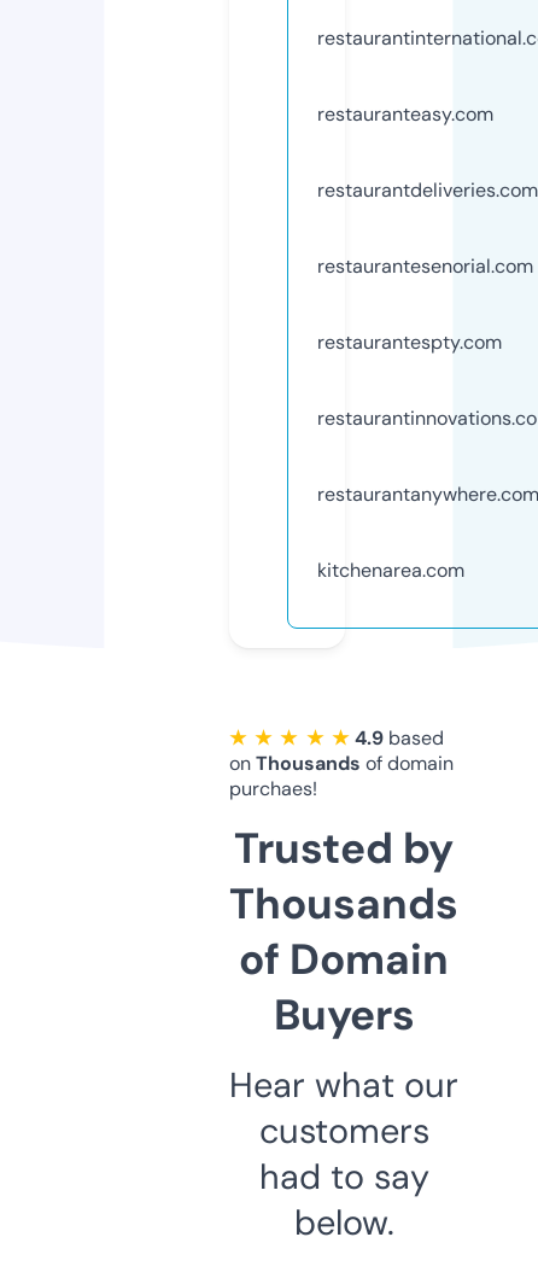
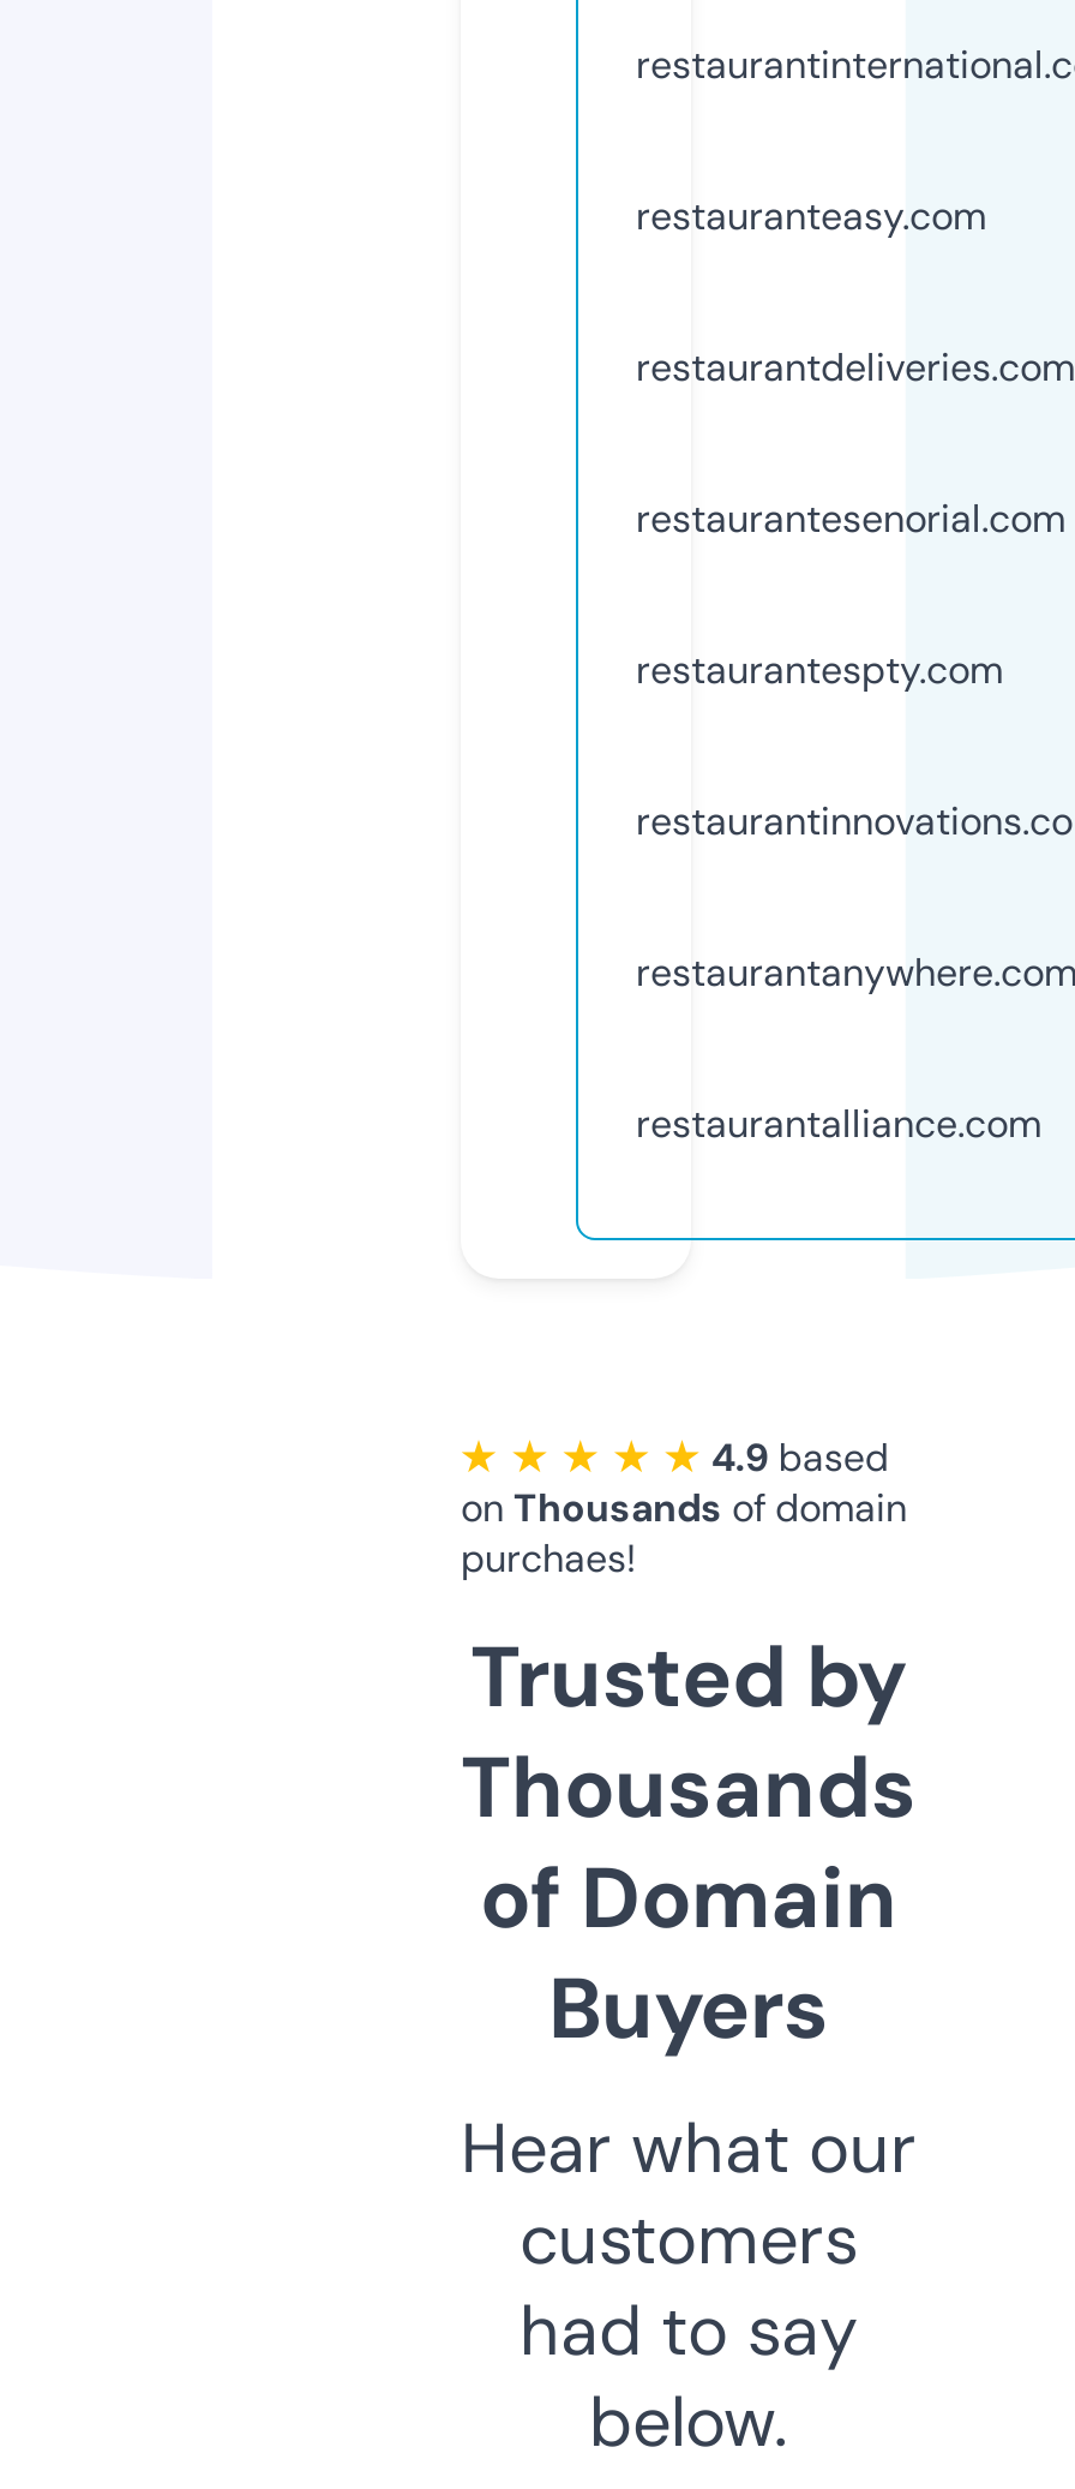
- kitchenarea.com
+ restaurantalliance.com
